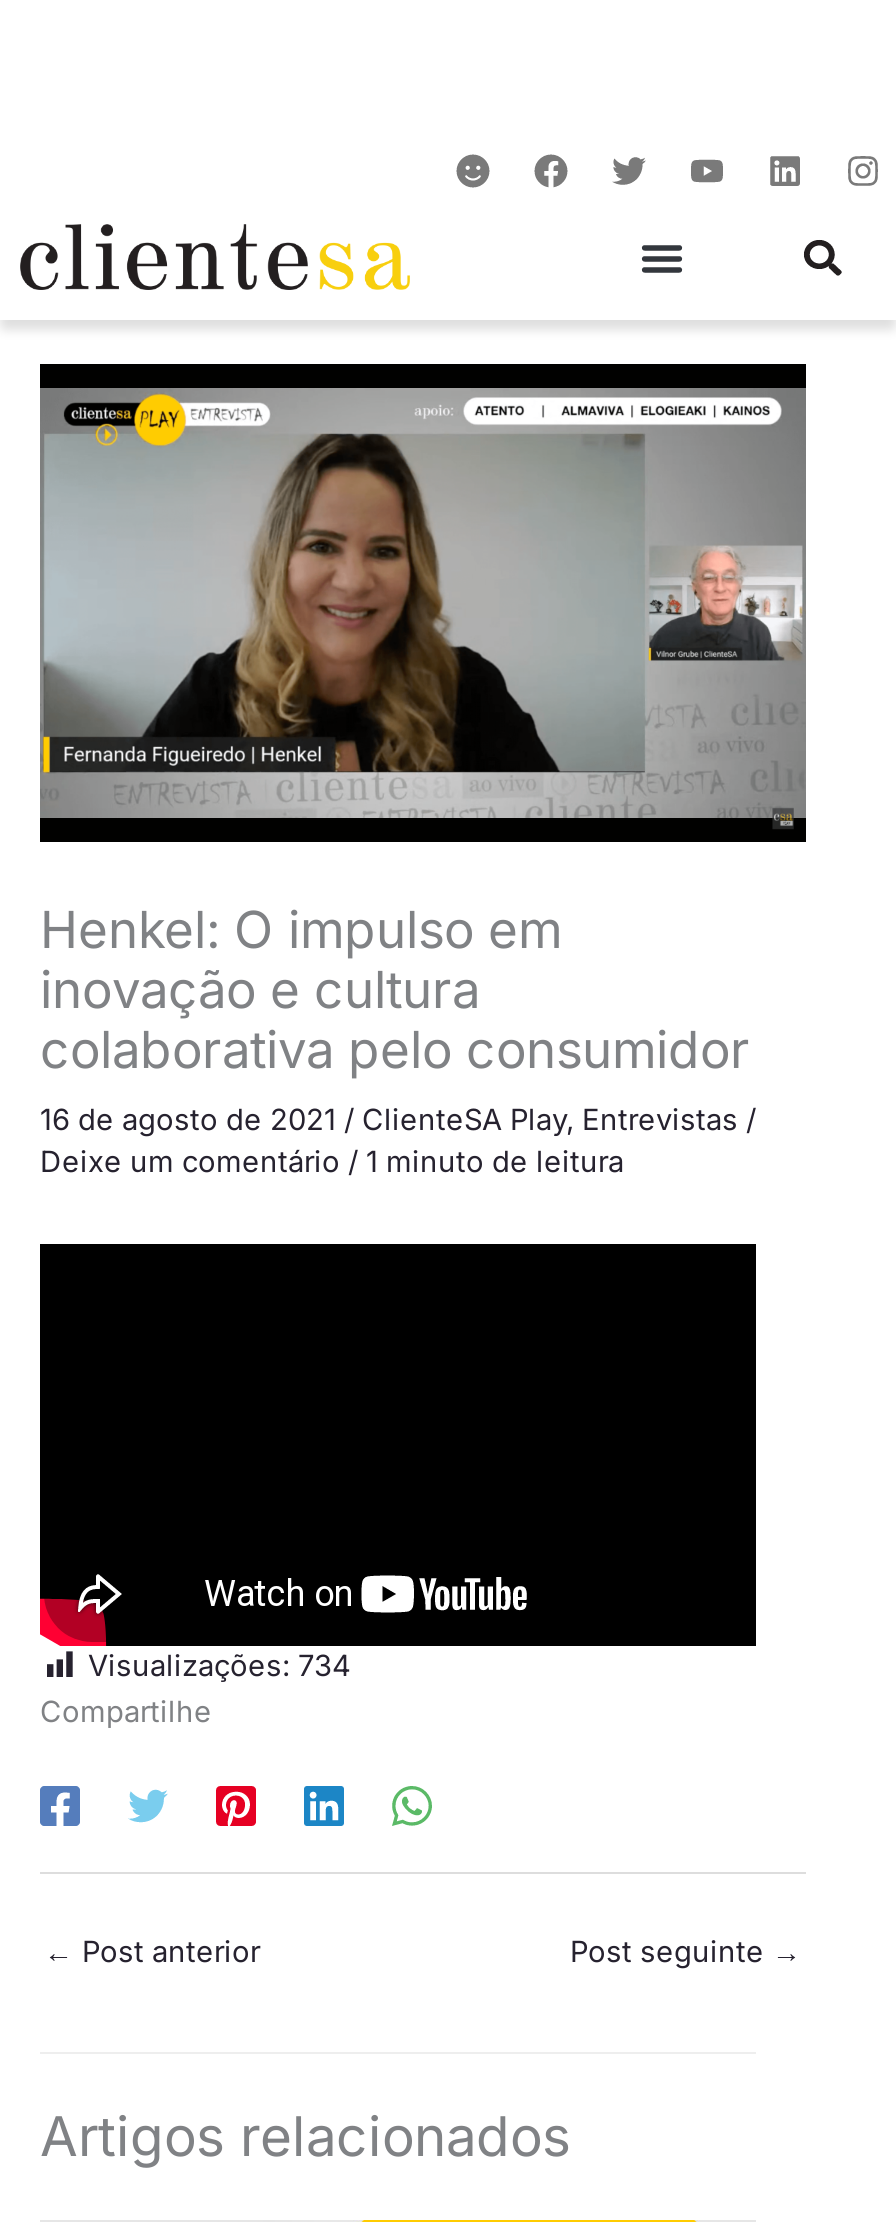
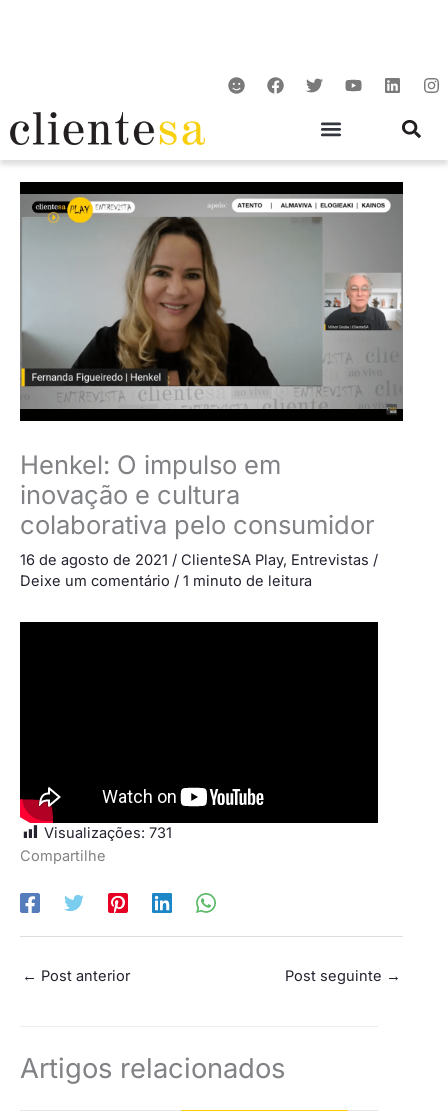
- Visualizações: 734
+ Visualizações: 731
